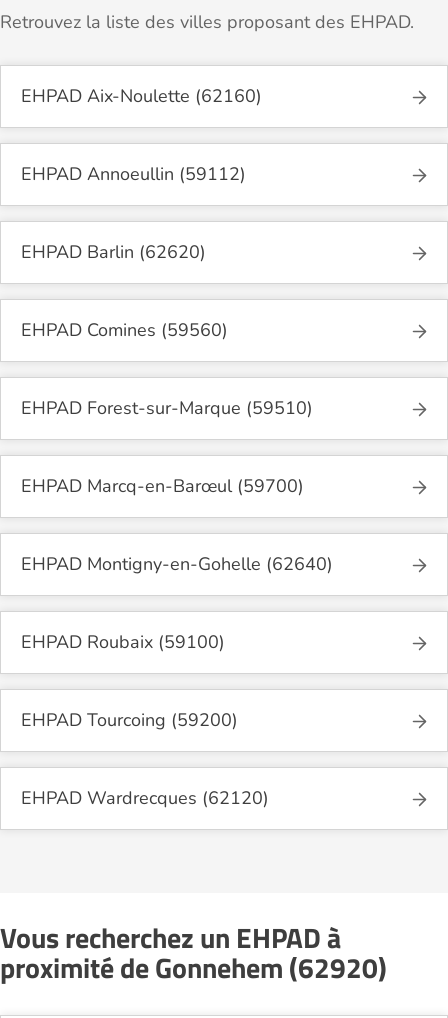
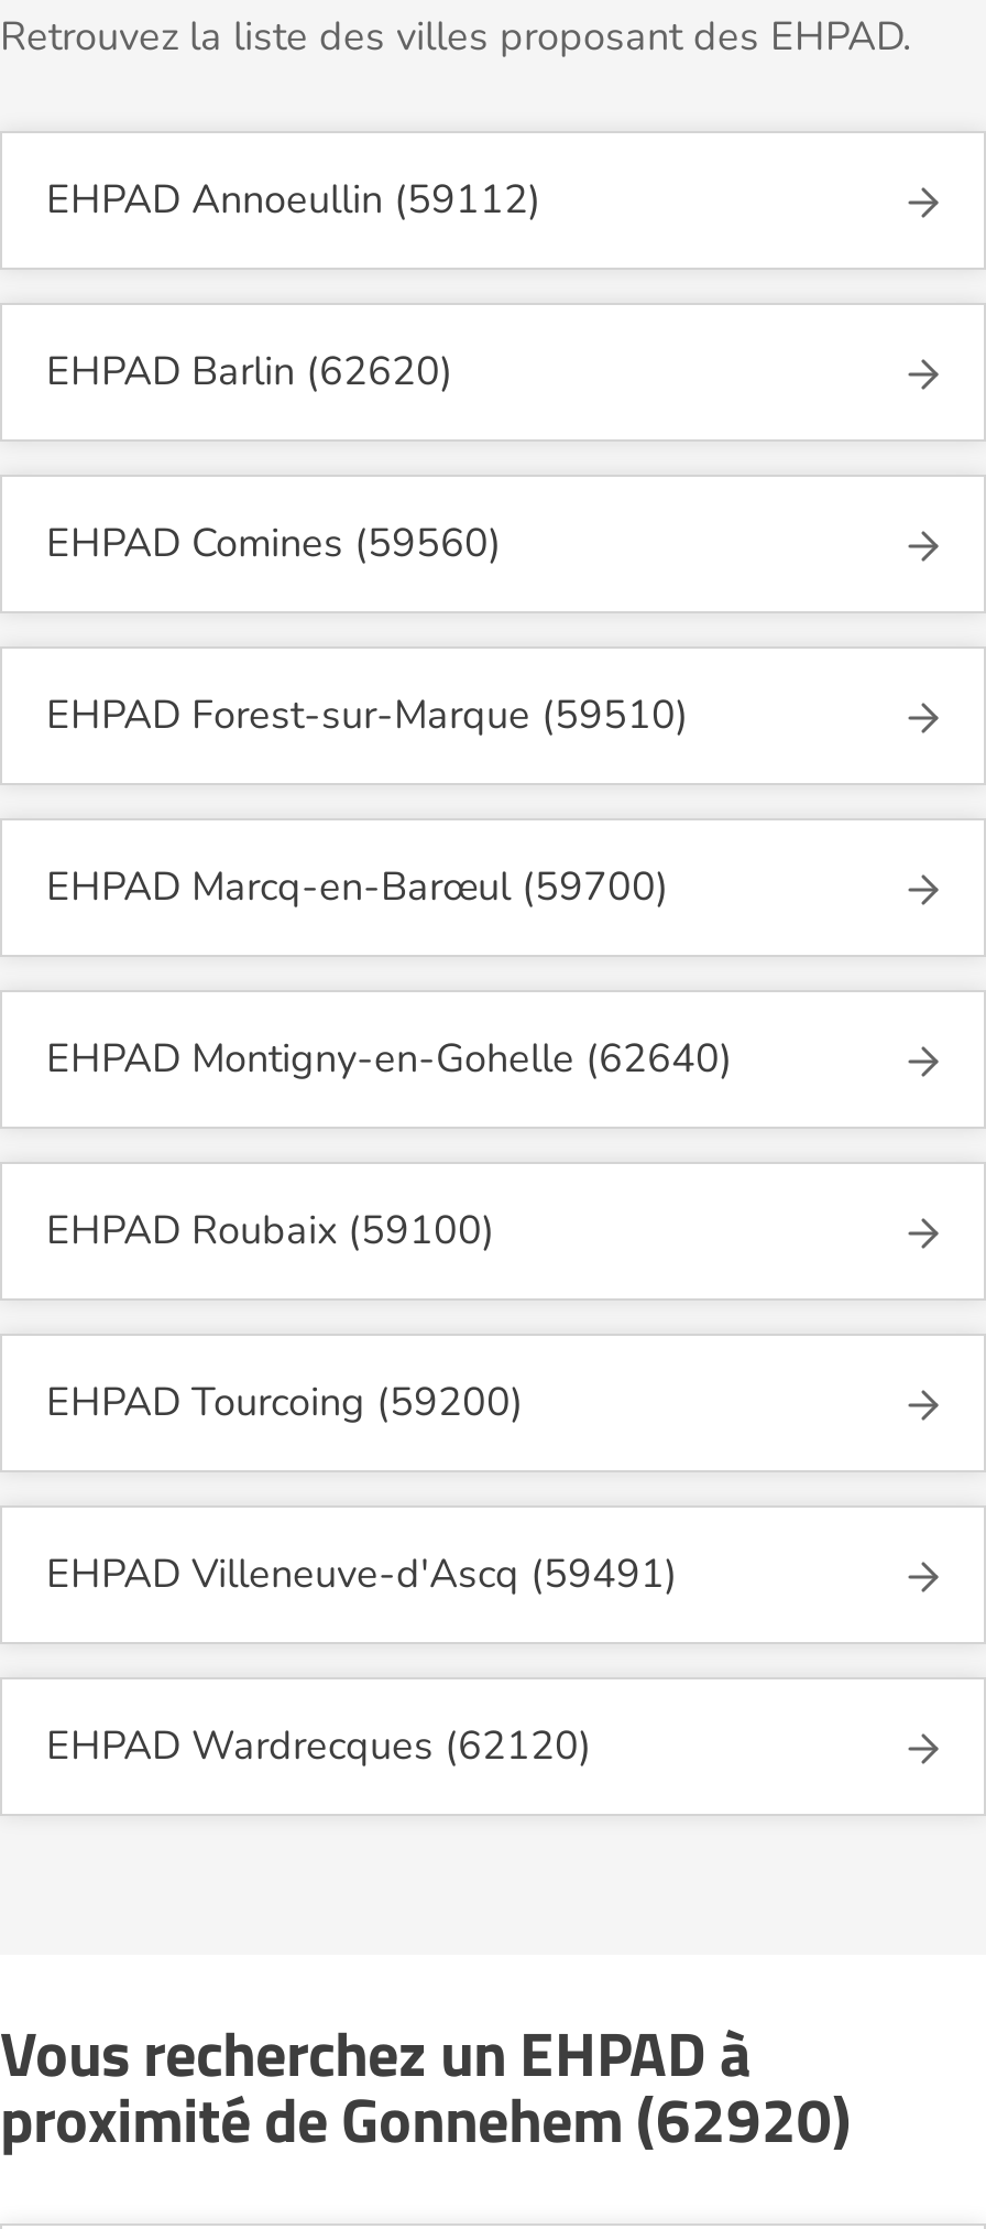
- EHPAD Aix-Noulette (62160)

moved up: EHPAD Annoeullin (59112) | EHPAD Barlin (62620) | EHPAD Comines (59560) | EHPAD Forest-sur-Marque (59510) | EHPAD Marcq-en-Barœul (59700) | EHPAD Montigny-en-Gohelle (62640) | EHPAD Roubaix (59100) | EHPAD Tourcoing (59200)

+ EHPAD Villeneuve-d'Ascq (59491)
